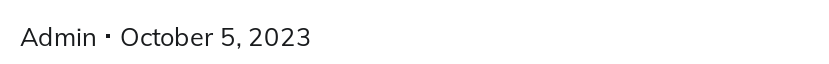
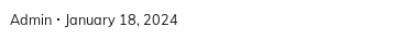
- Admin October 5, 2023
+ Admin January 18, 2024
